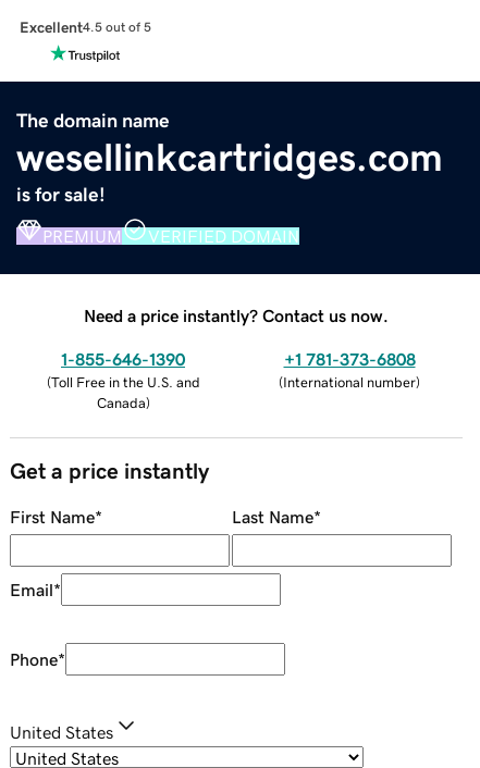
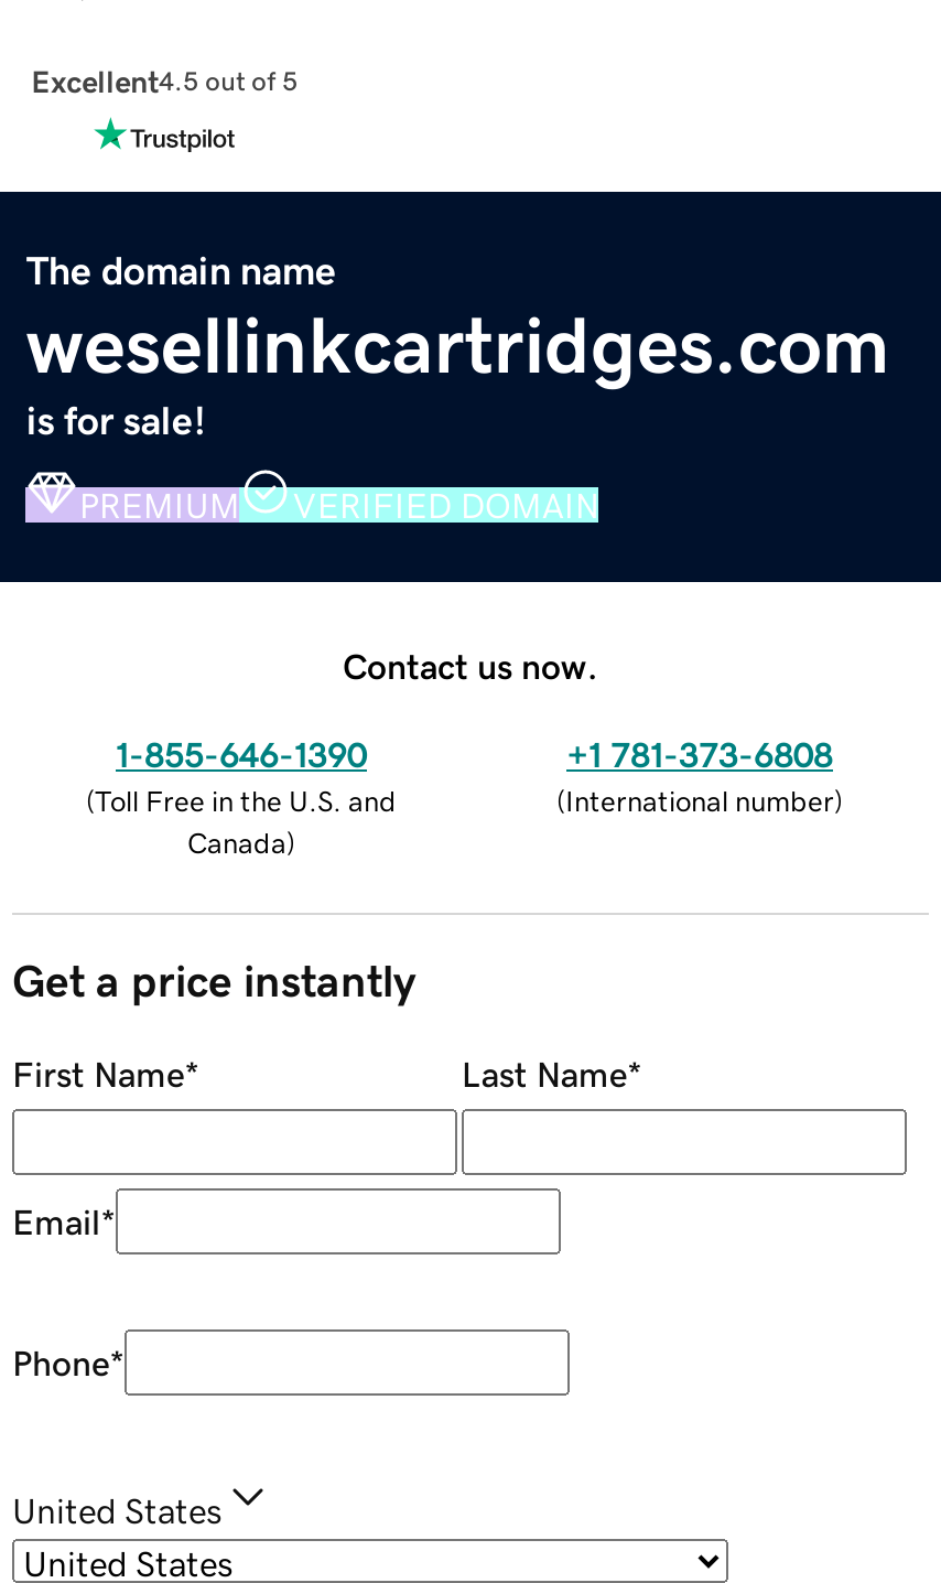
- Need a price instantly? Contact us now.
+ Contact us now.
